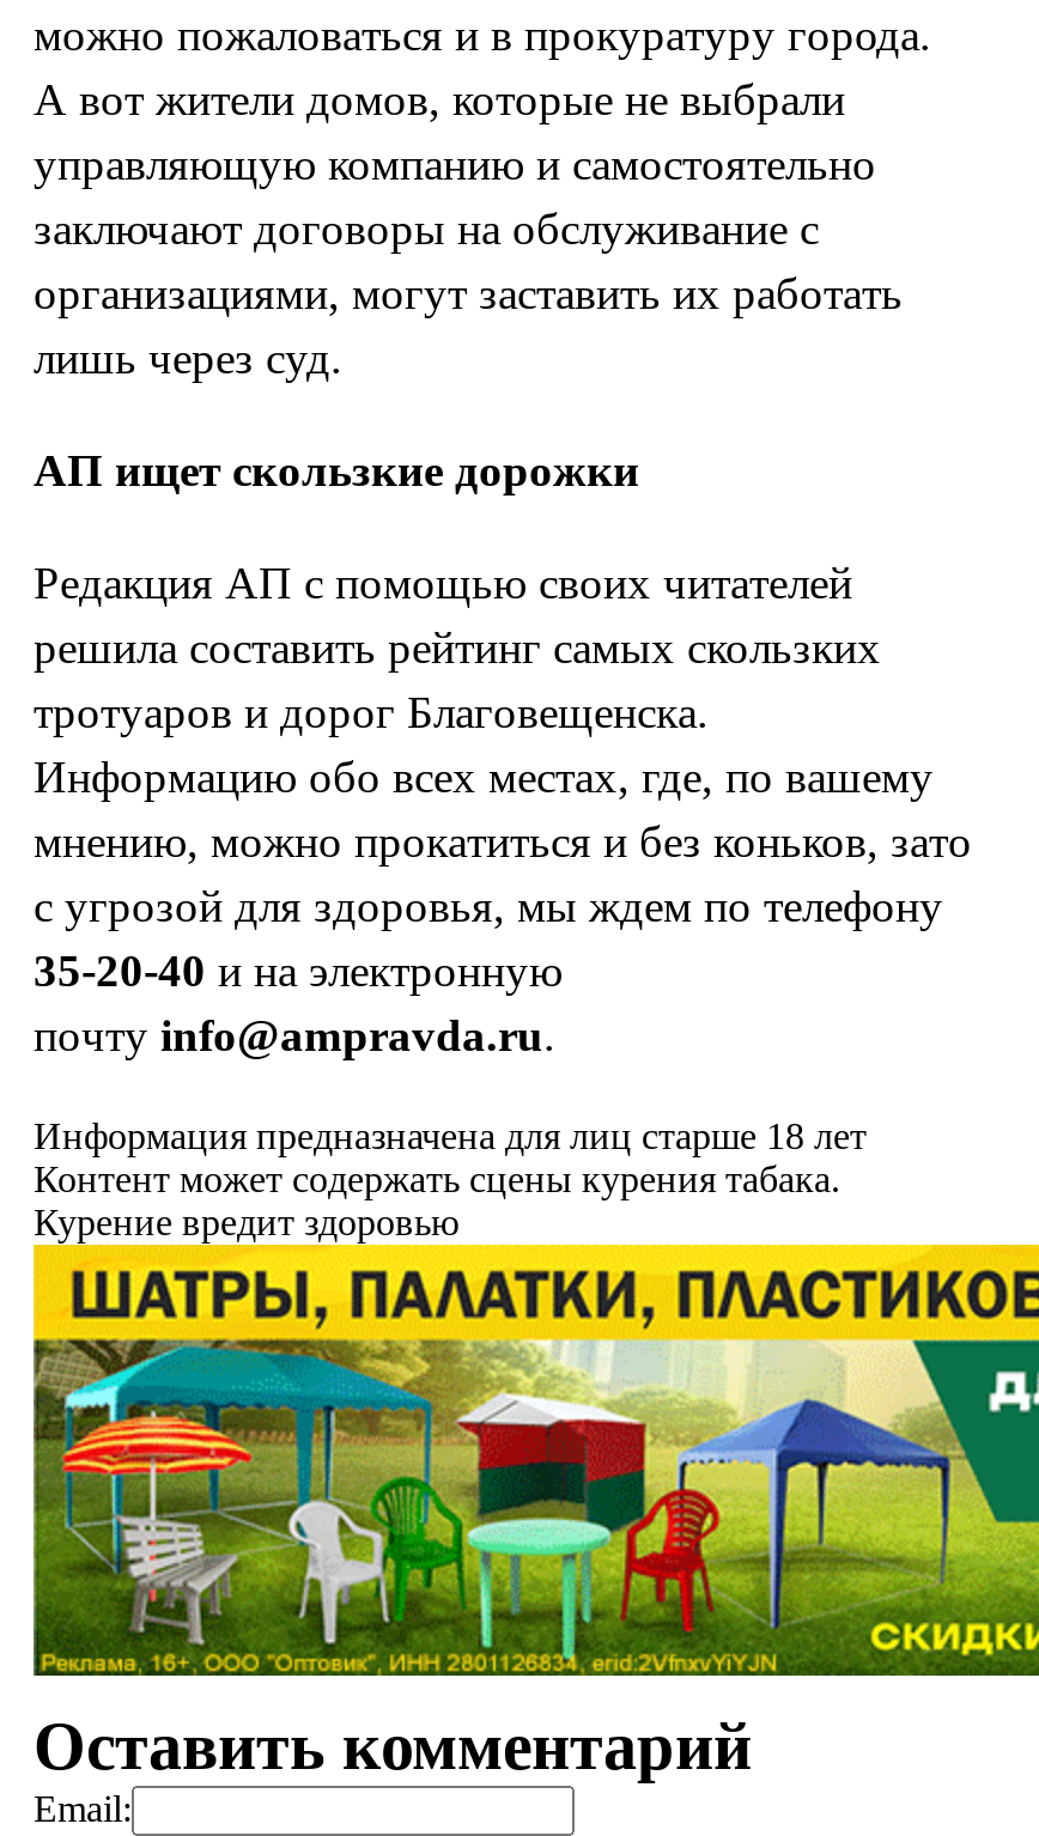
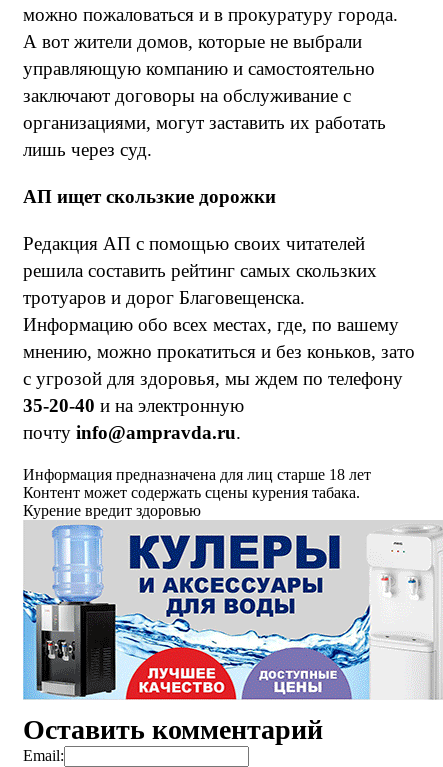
- [image]
+ [image]
